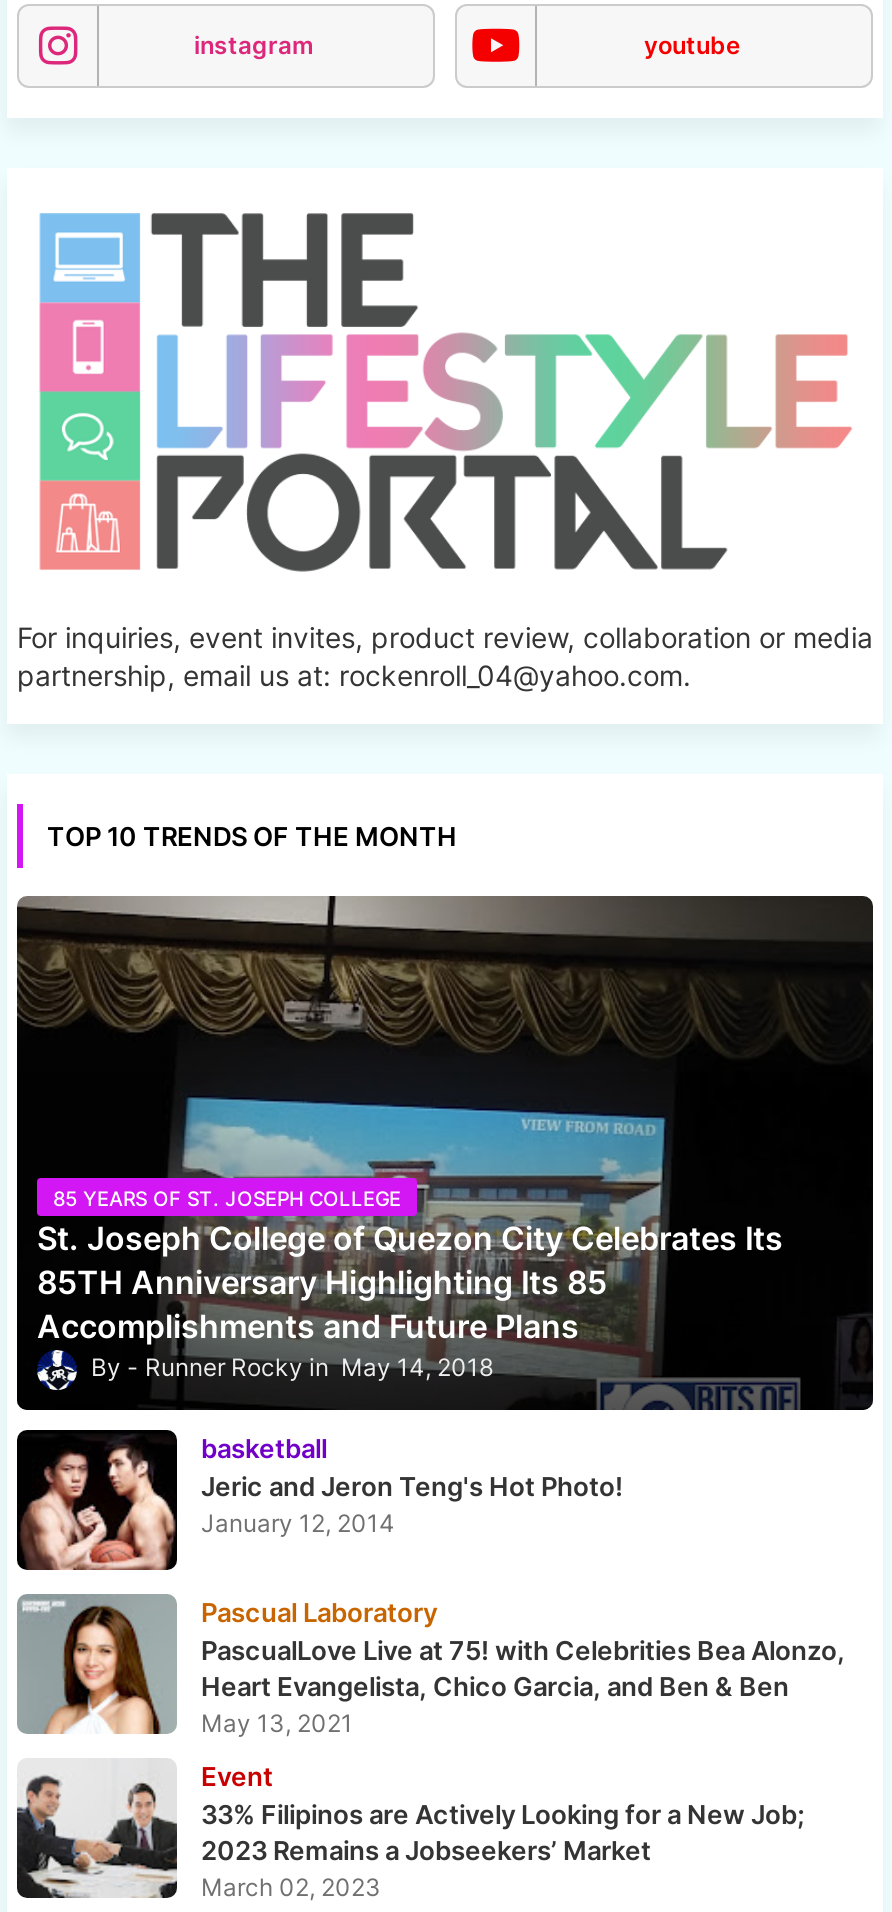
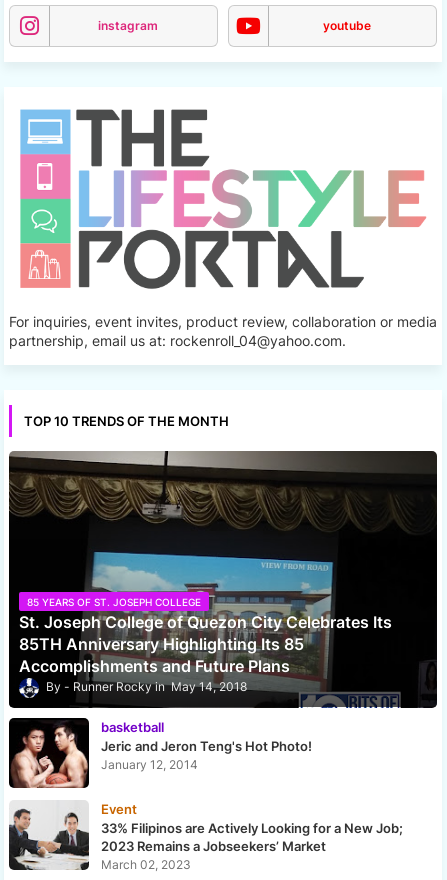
- [image]
- Pascual Laboratory
- PascualLove Live at 75! with Celebrities Bea Alonzo,
- Heart Evangelista, Chico Garcia, and Ben & Ben
- May 13, 2021
